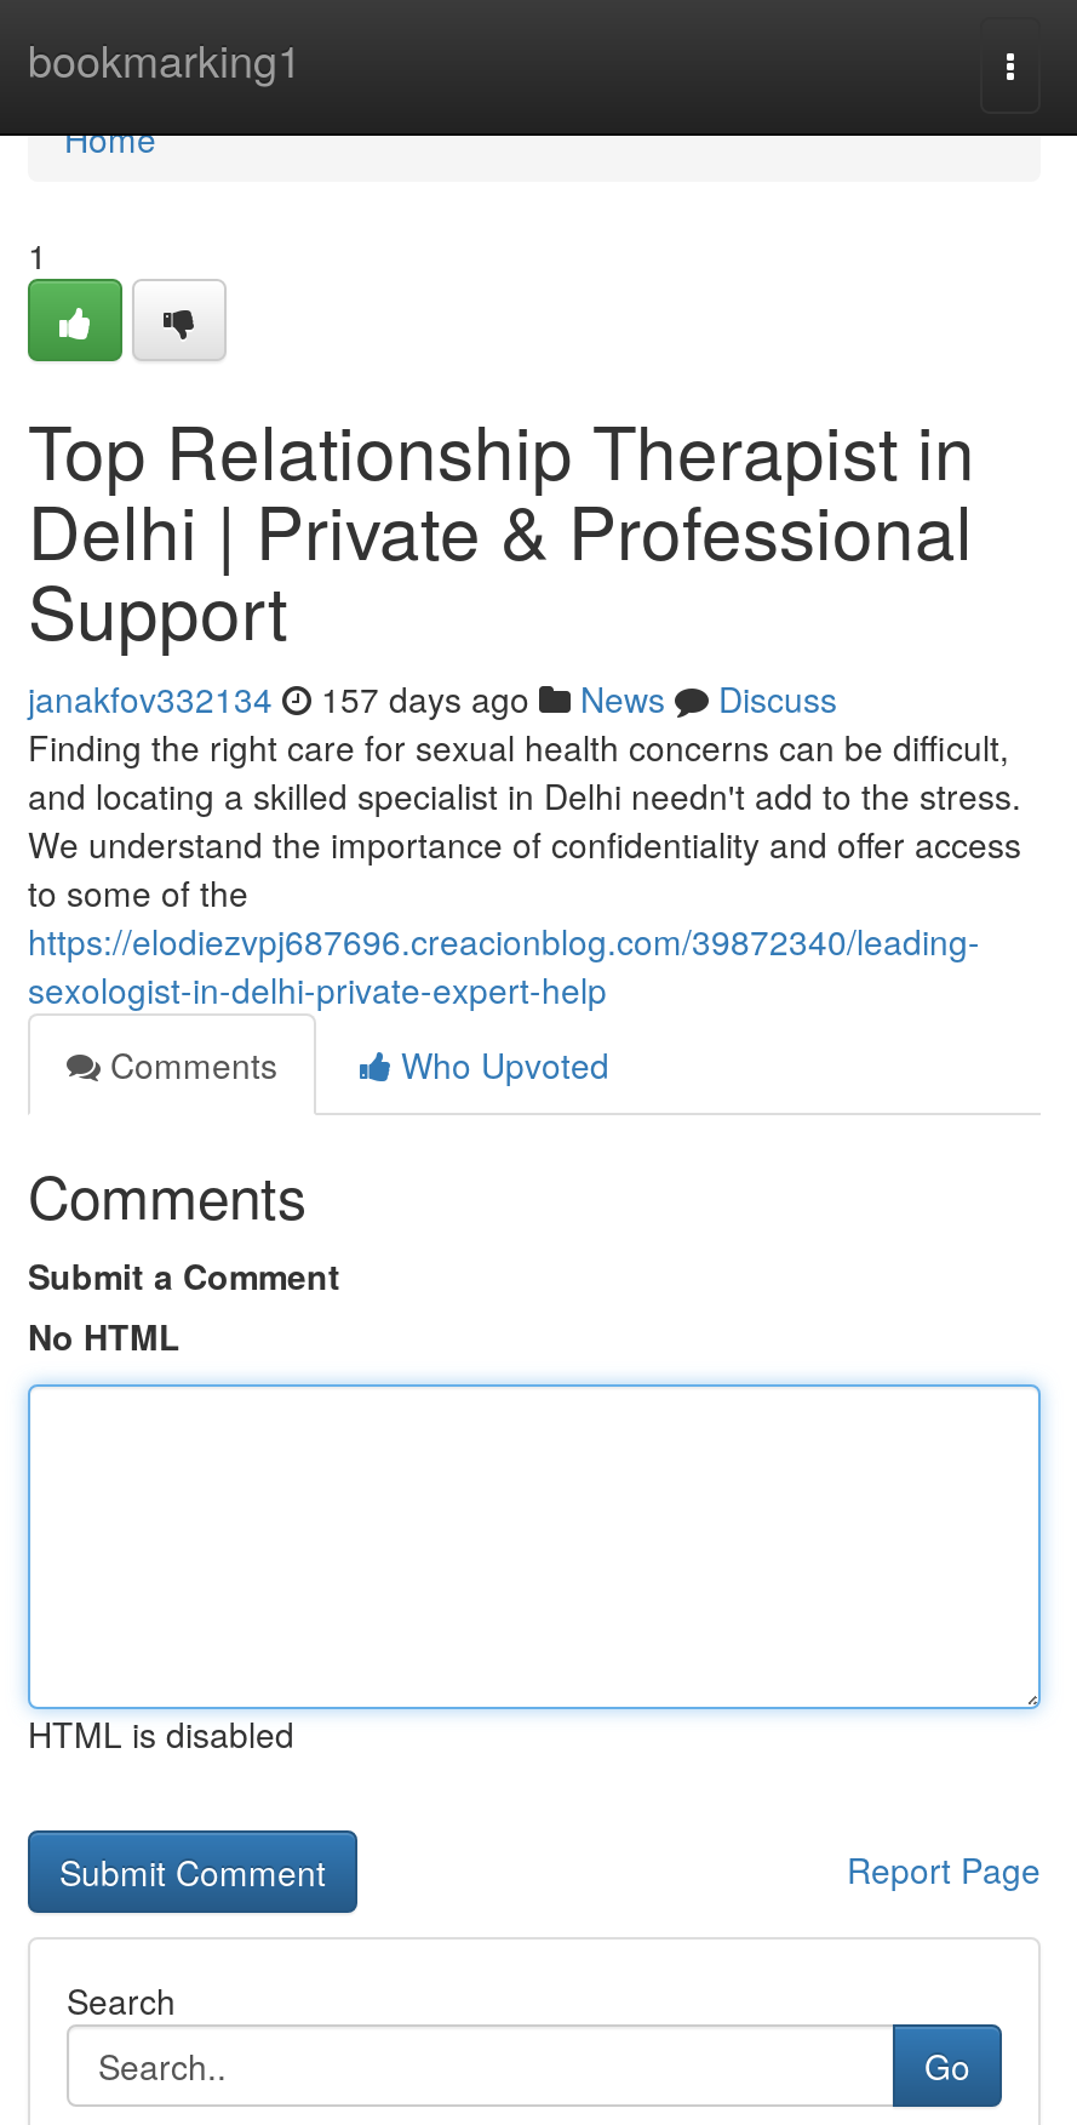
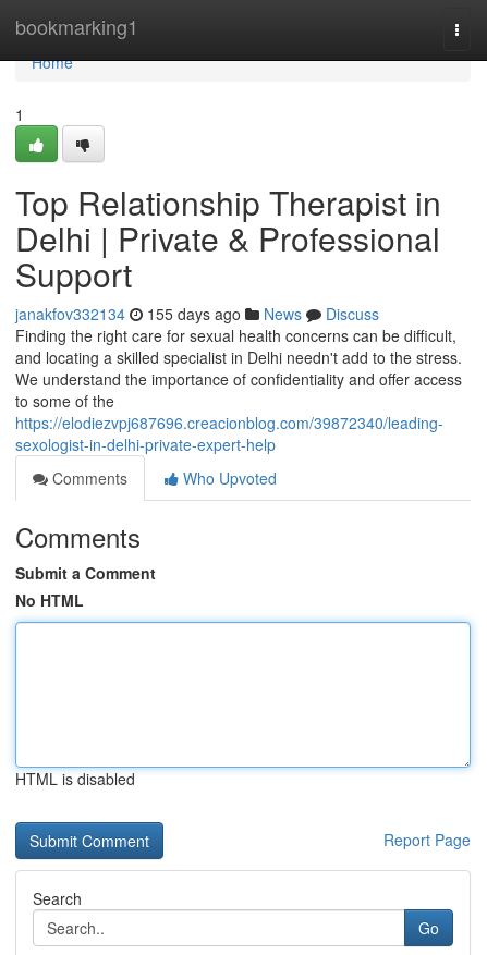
- janakfov332134 157 days ago News Discuss
+ janakfov332134 155 days ago News Discuss
